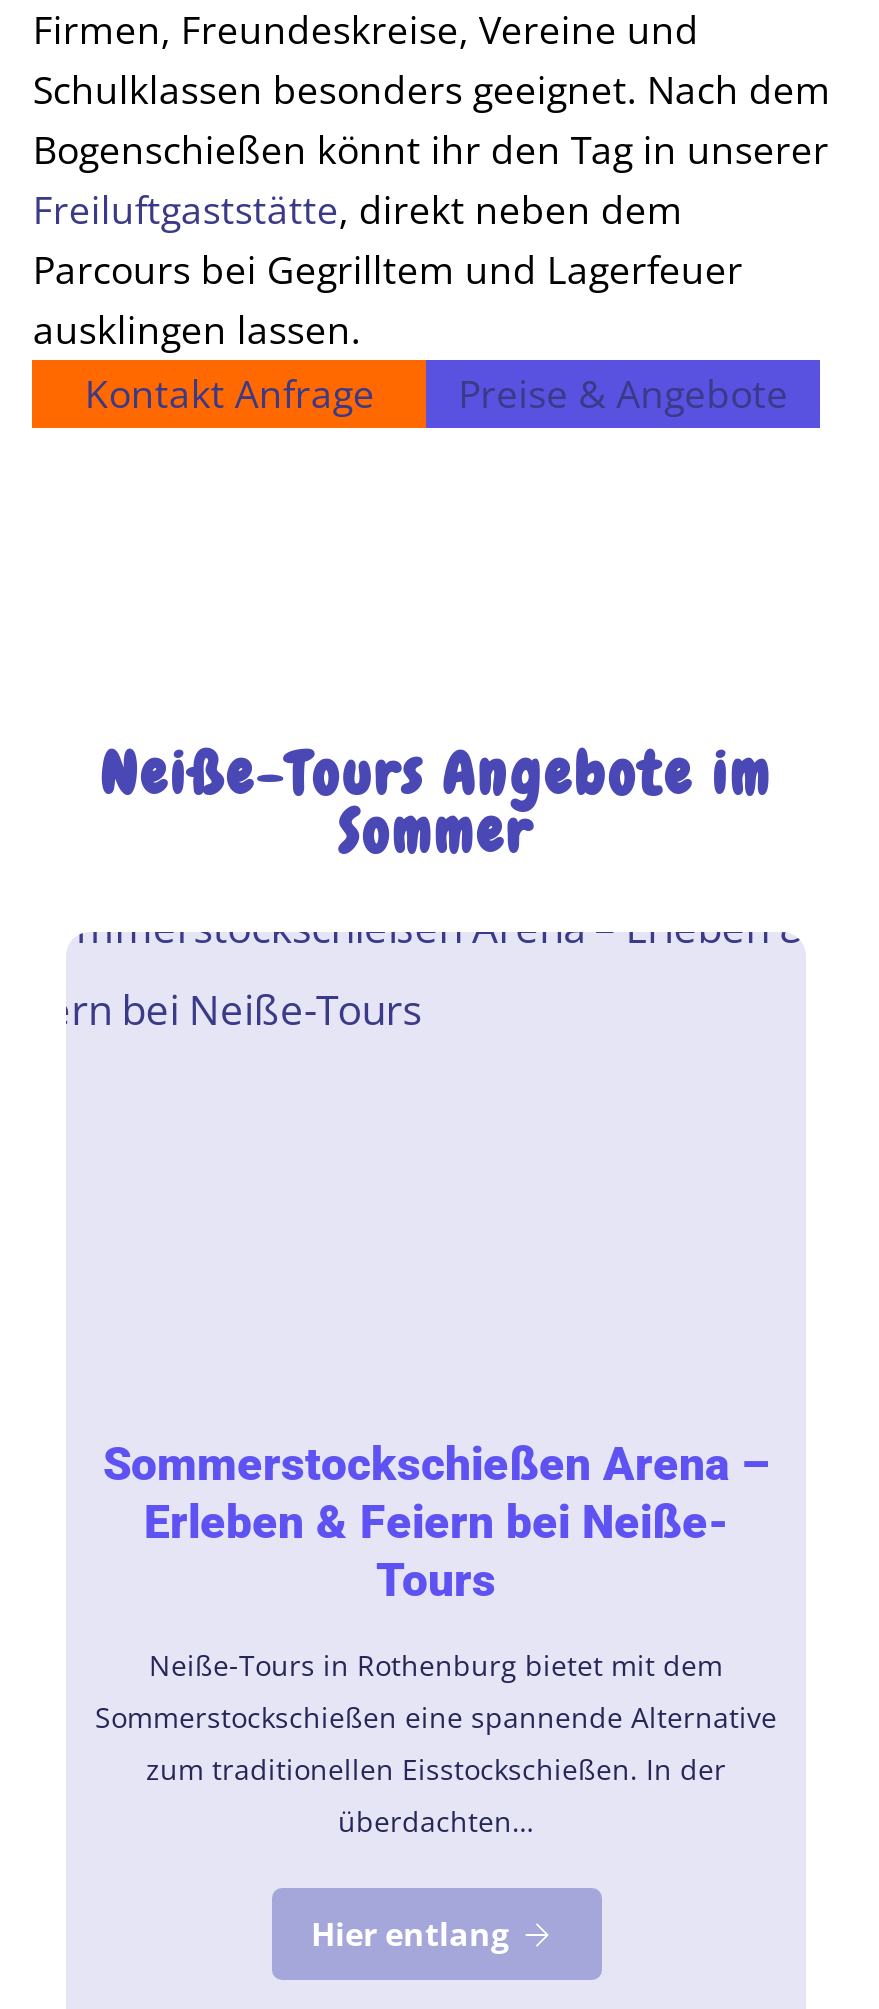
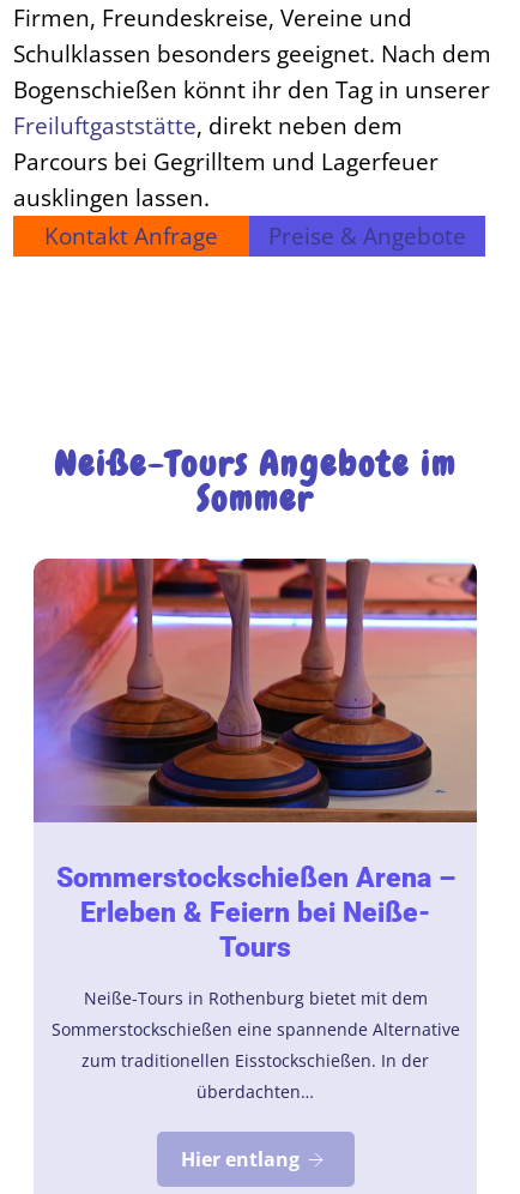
+ [image]
